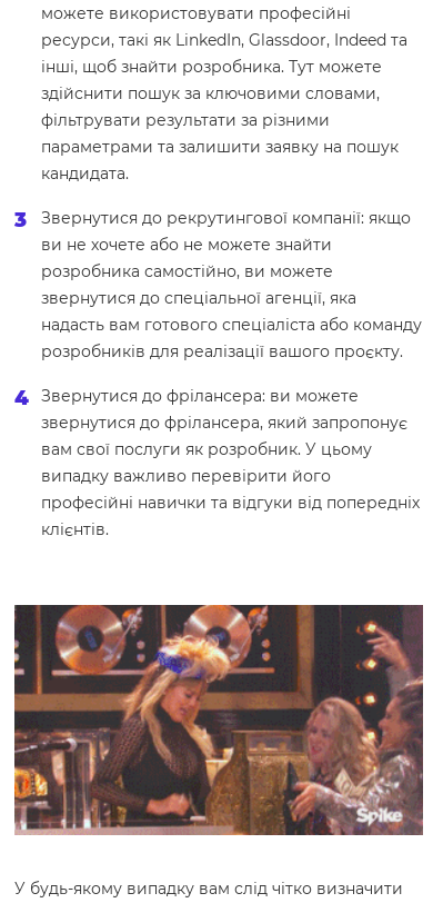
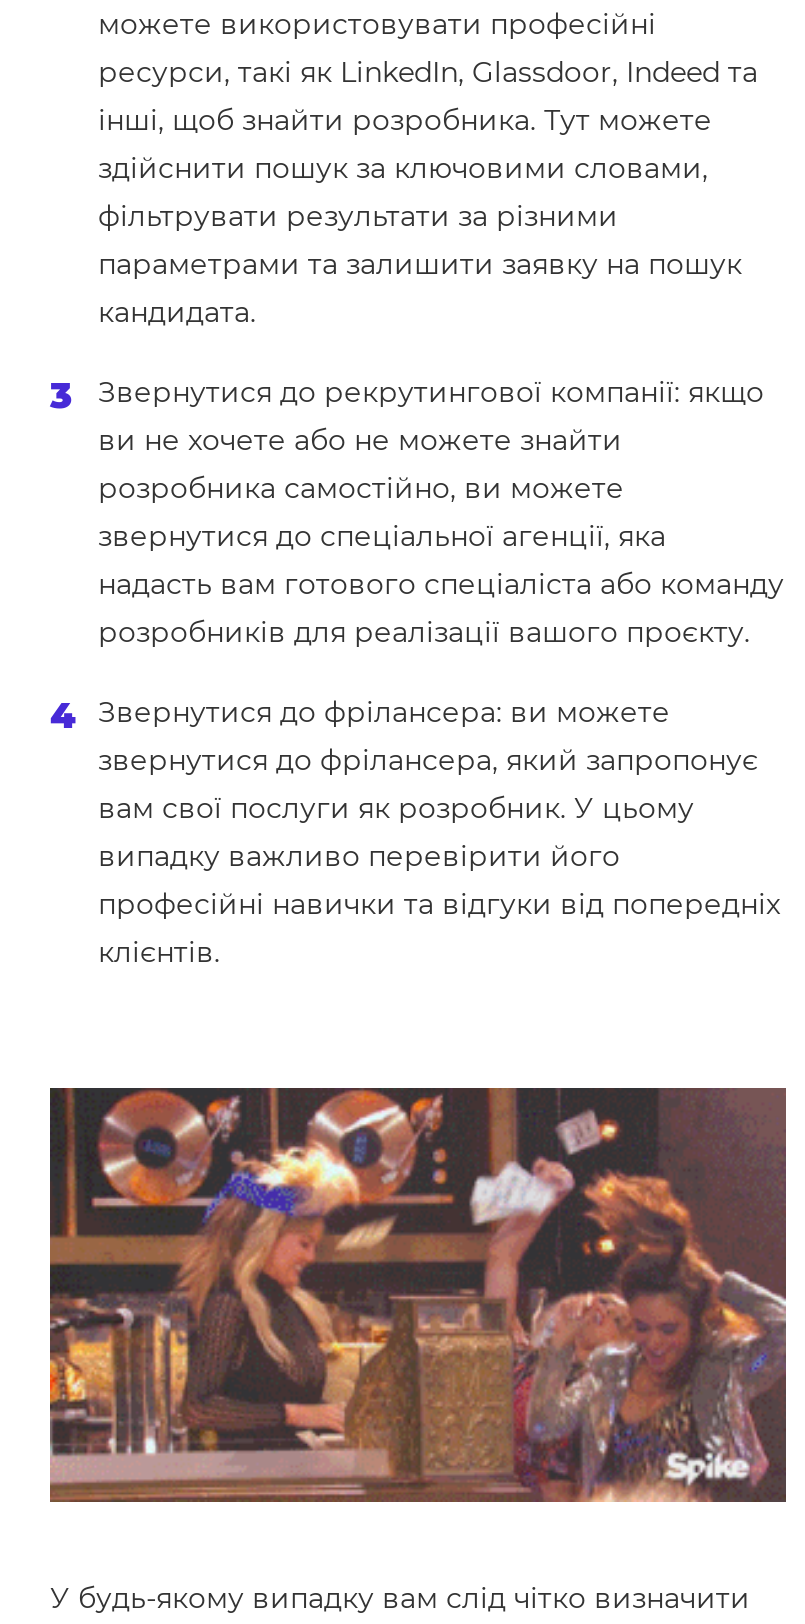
- [image]
+ [image]
